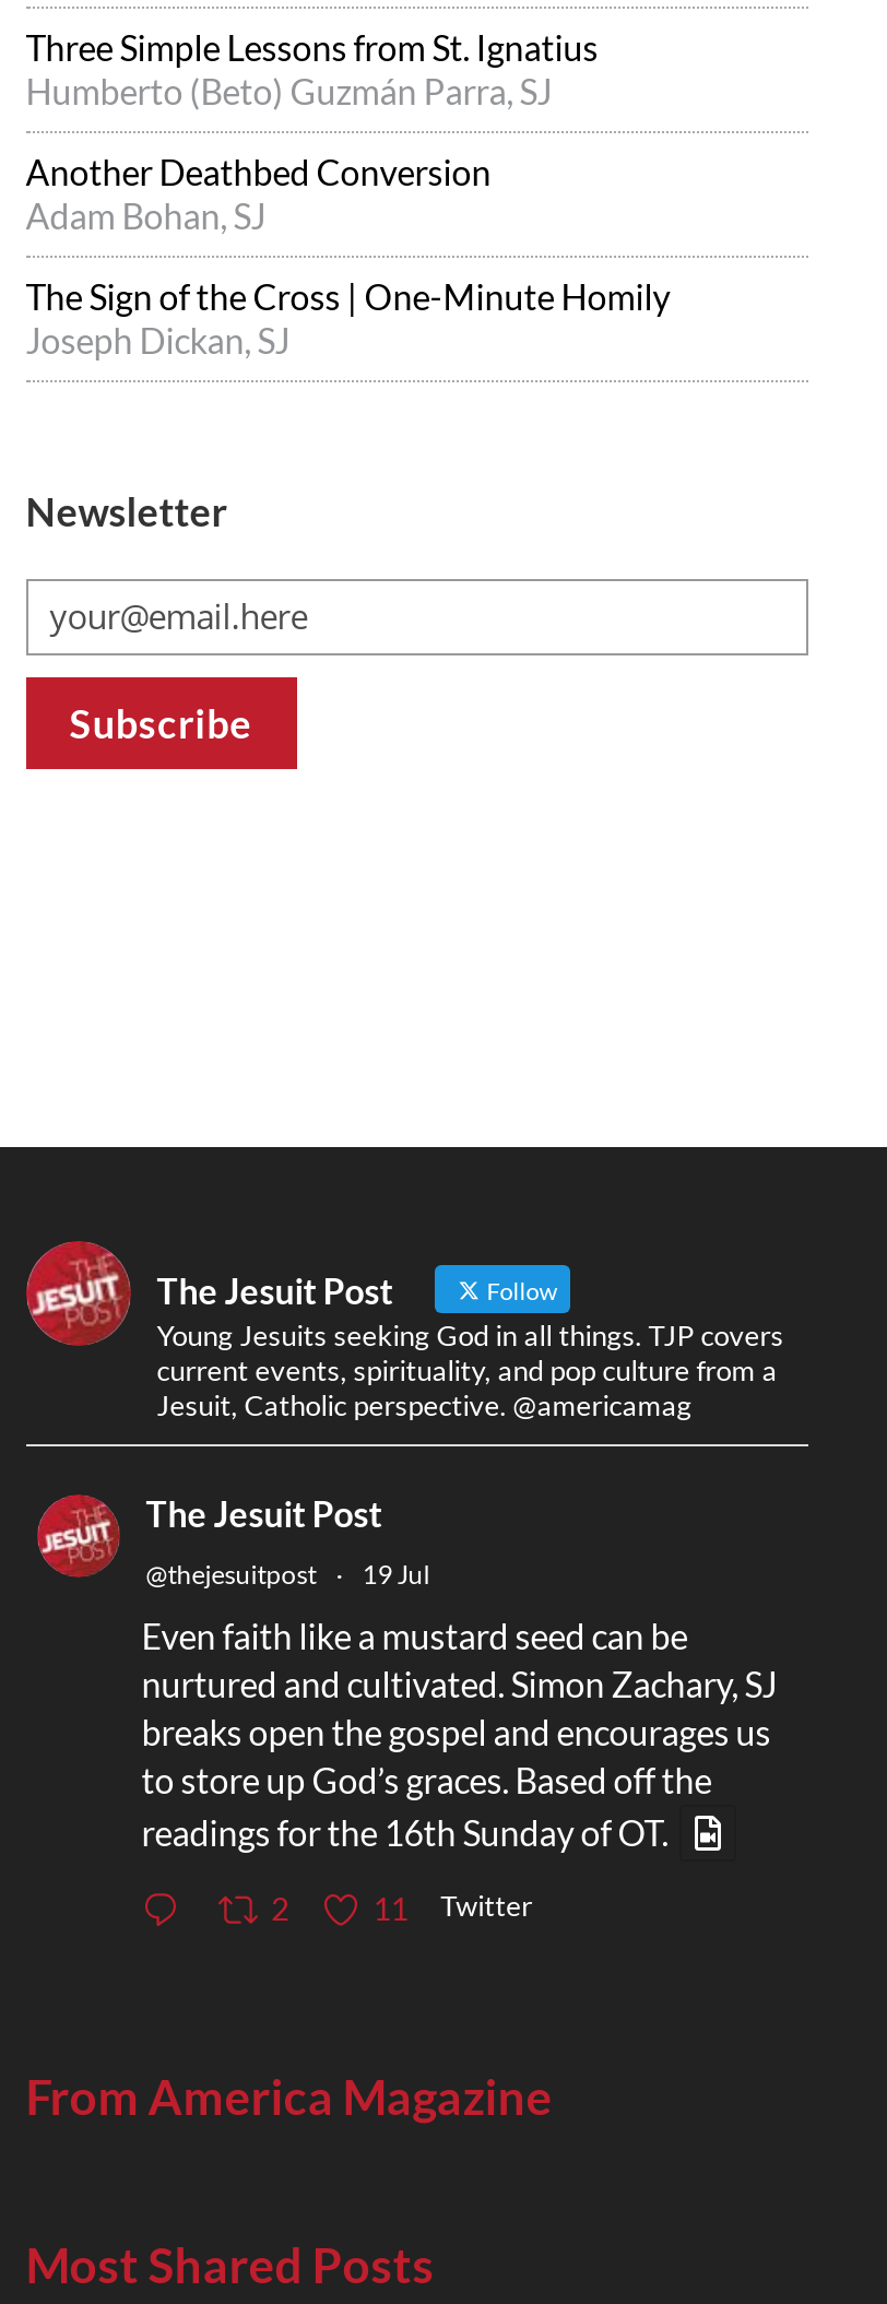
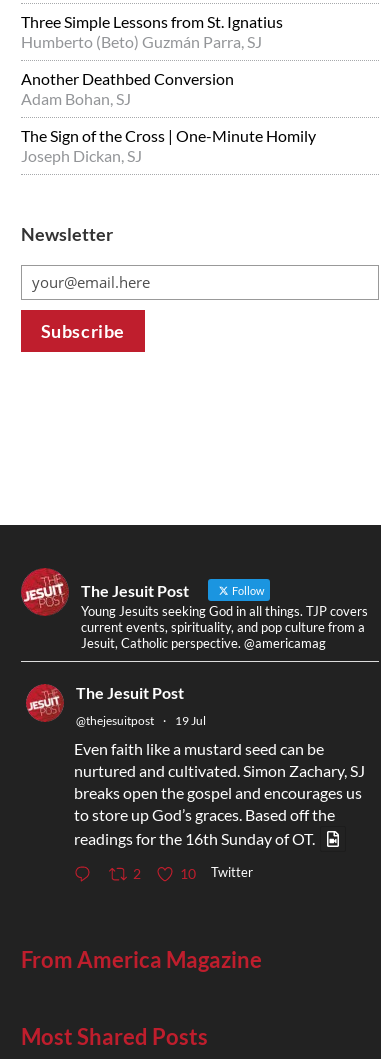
- 11 Twitter
+ 10 Twitter
